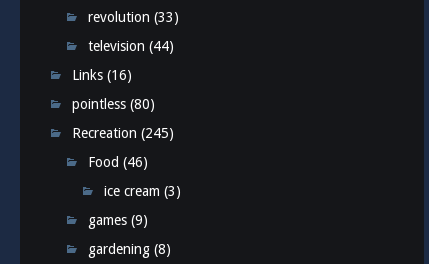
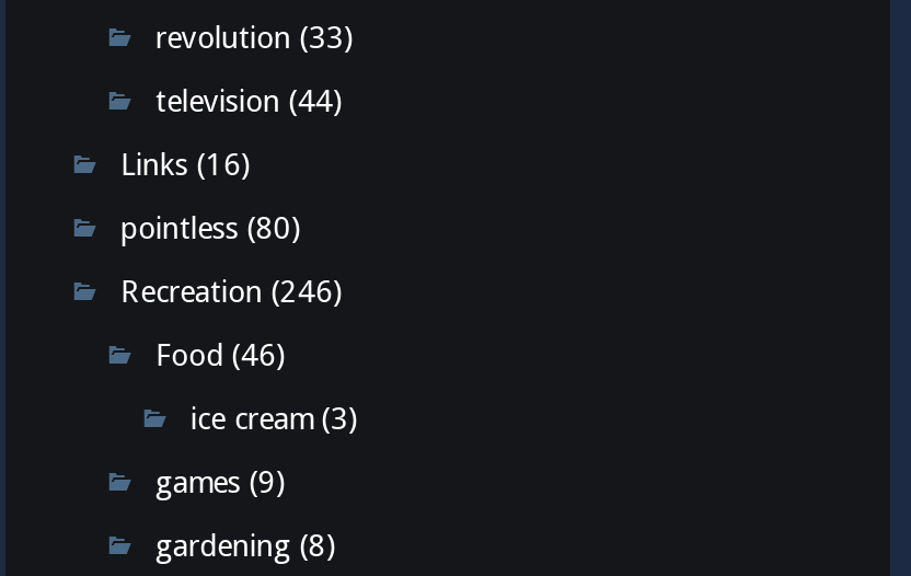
- Recreation (245)
+ Recreation (246)
